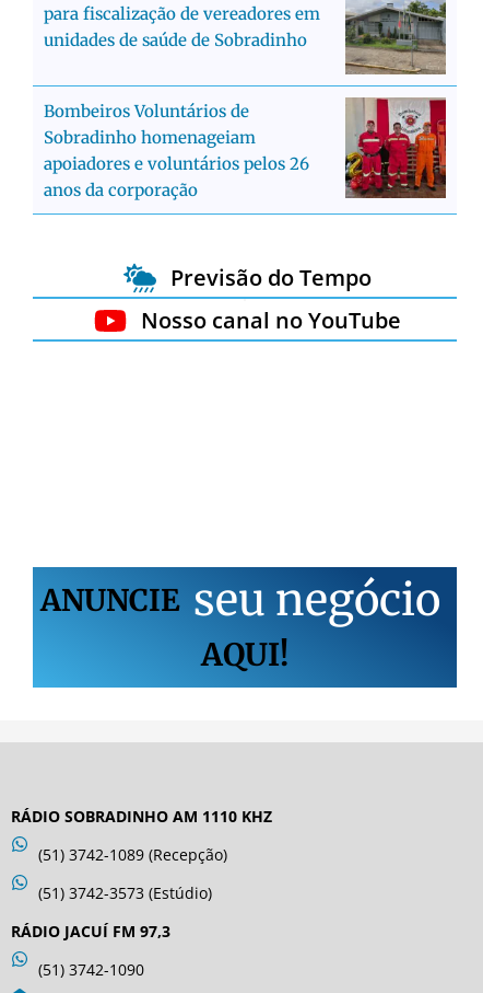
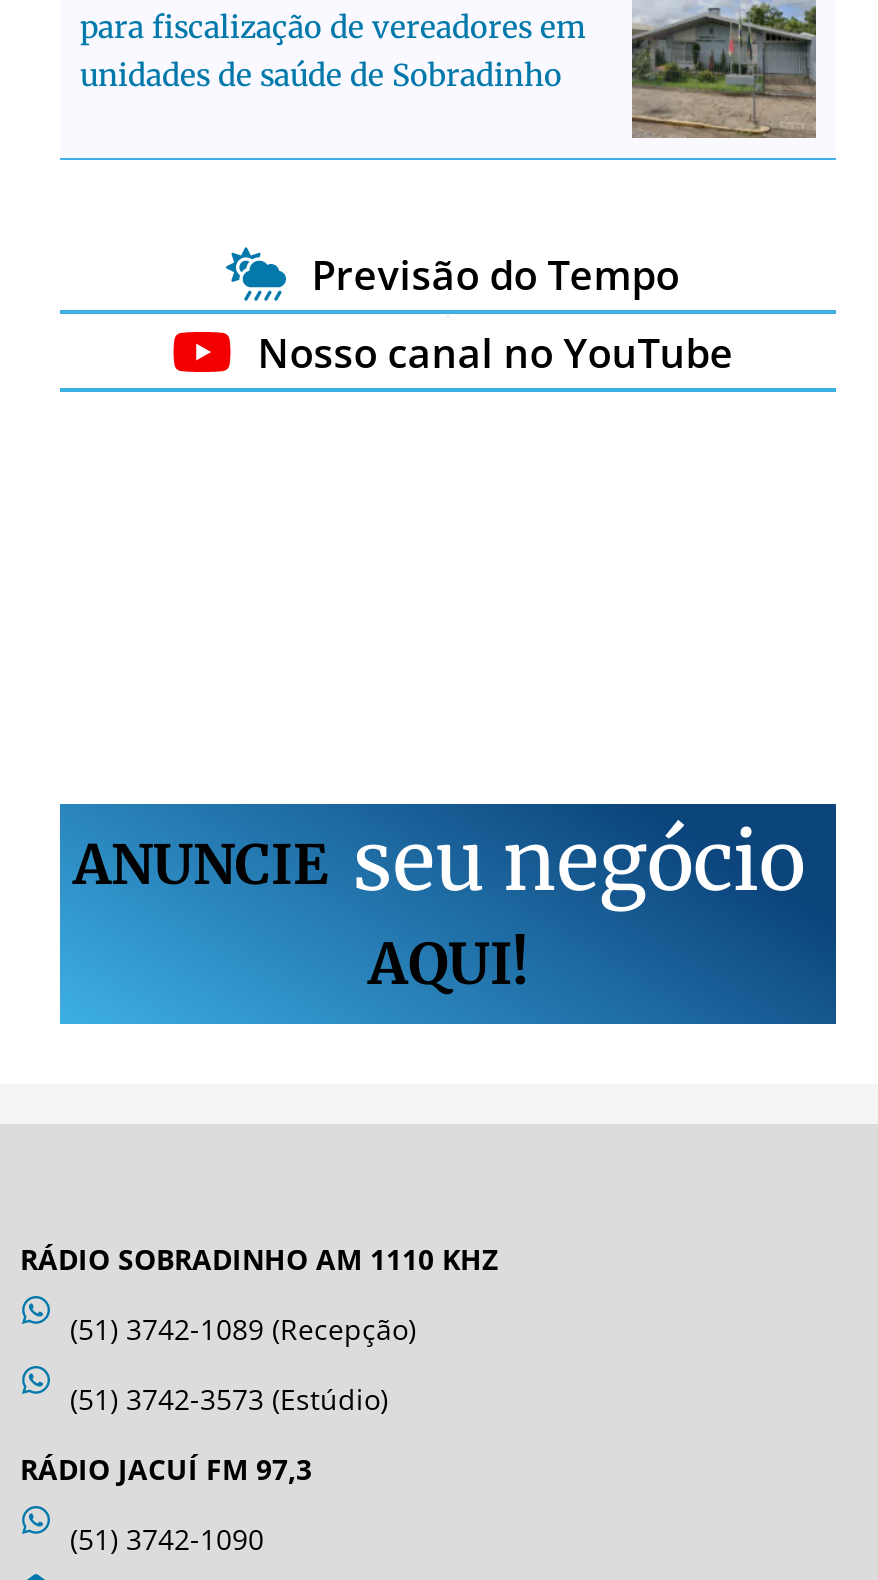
- [image]
- Bombeiros Voluntários de
- Sobradinho homenageiam
- apoiadores e voluntários pelos 26
- anos da corporação
